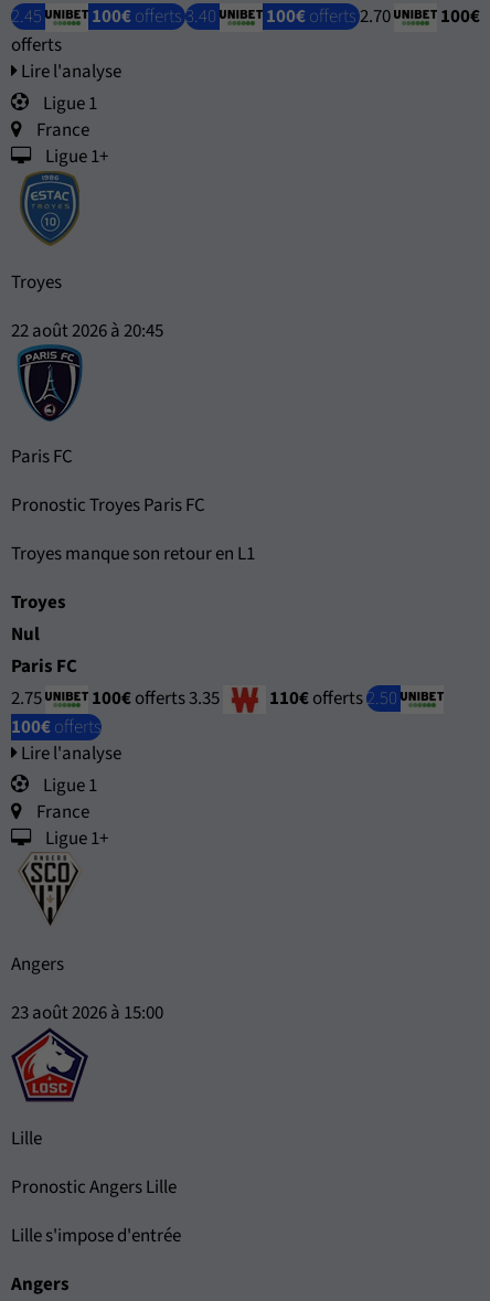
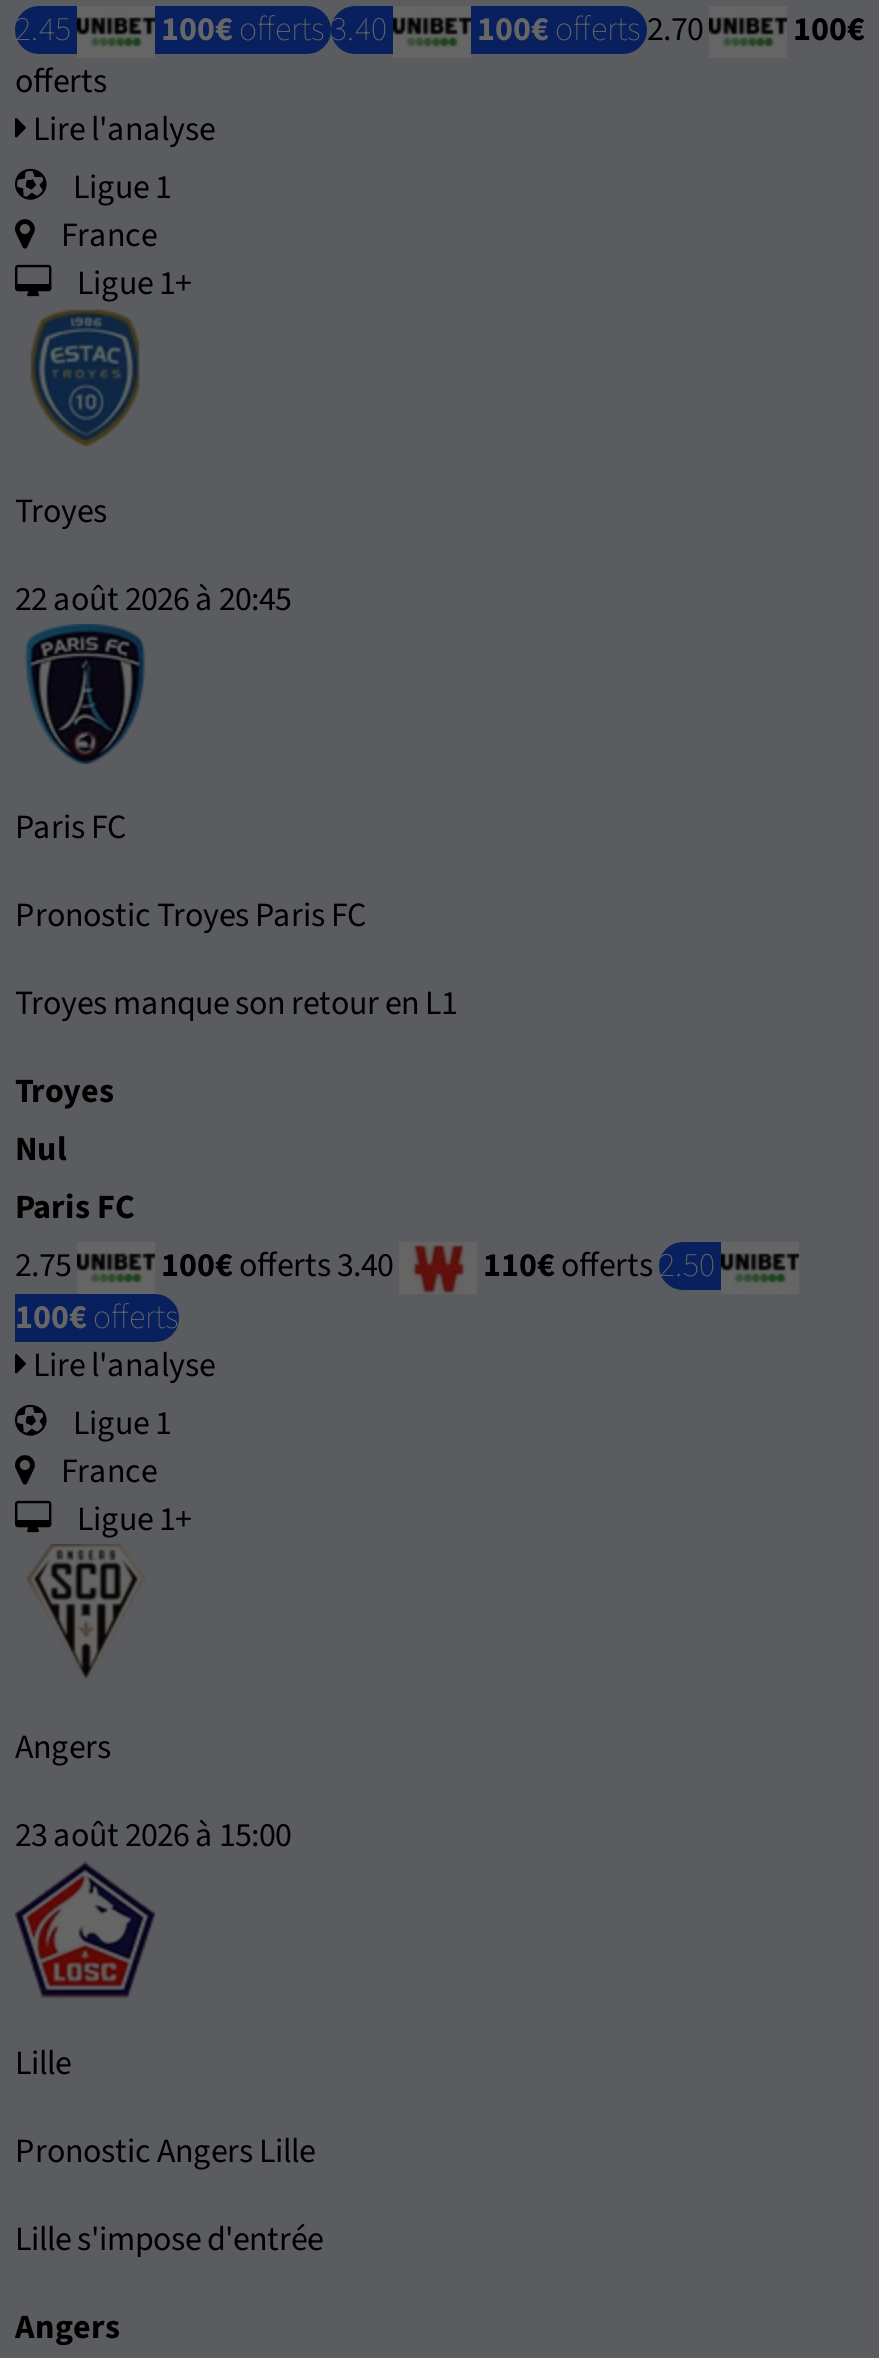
- 100€offerts 3.35
+ 100€offerts 3.40
